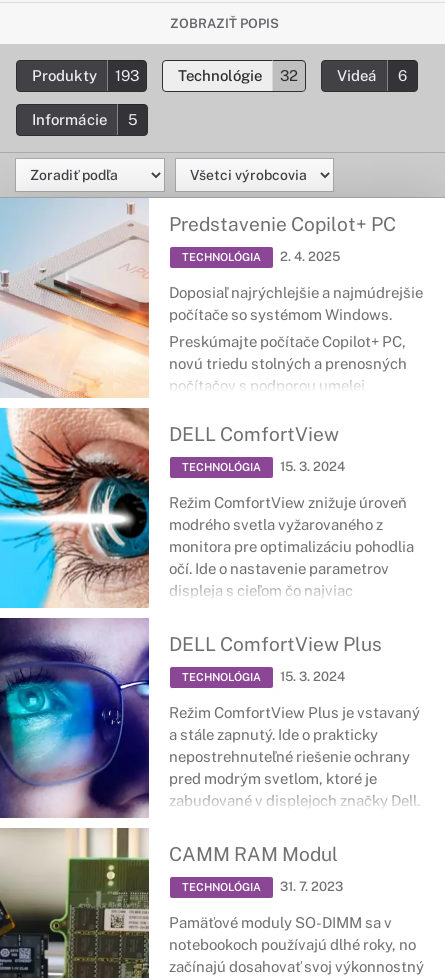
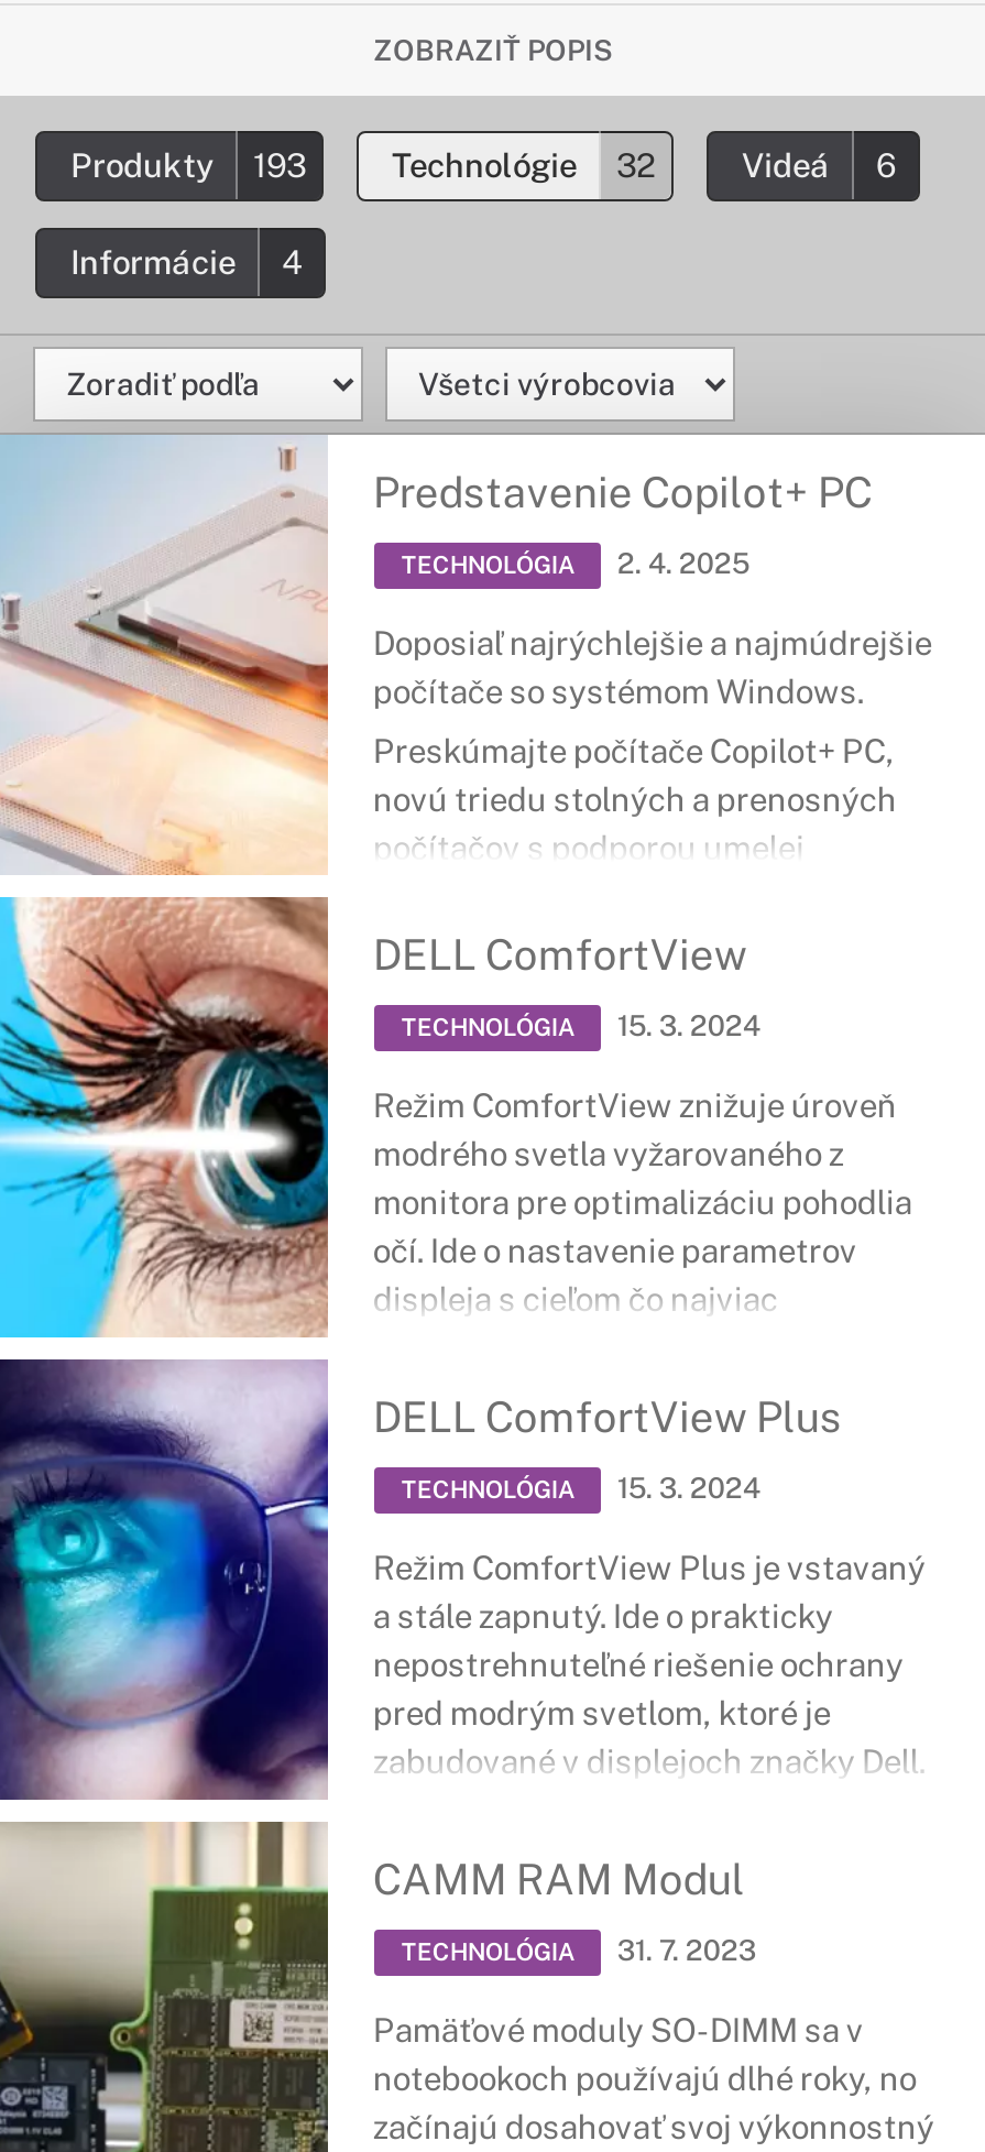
- Informácie 5
+ Informácie 4
